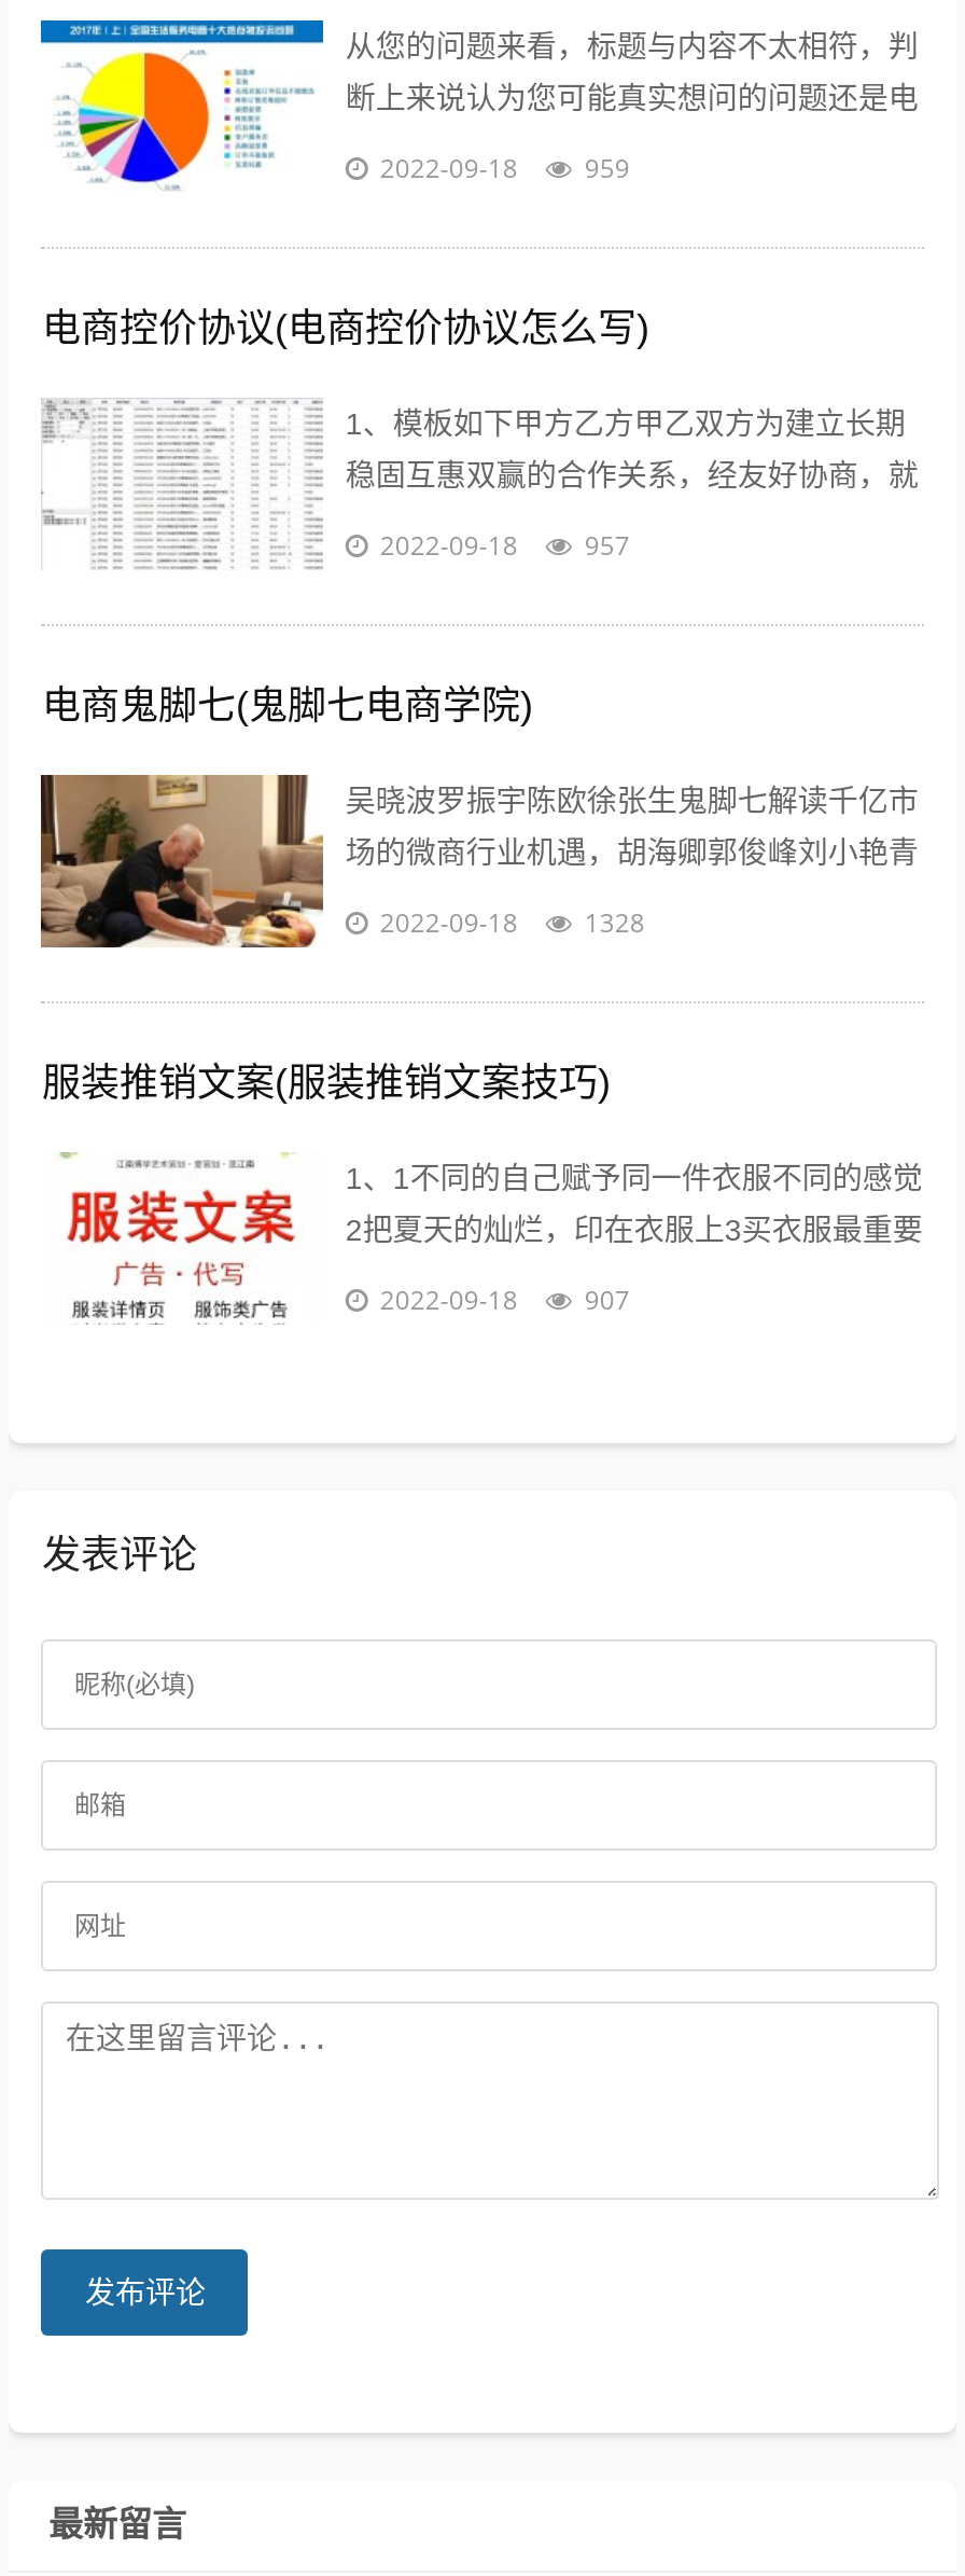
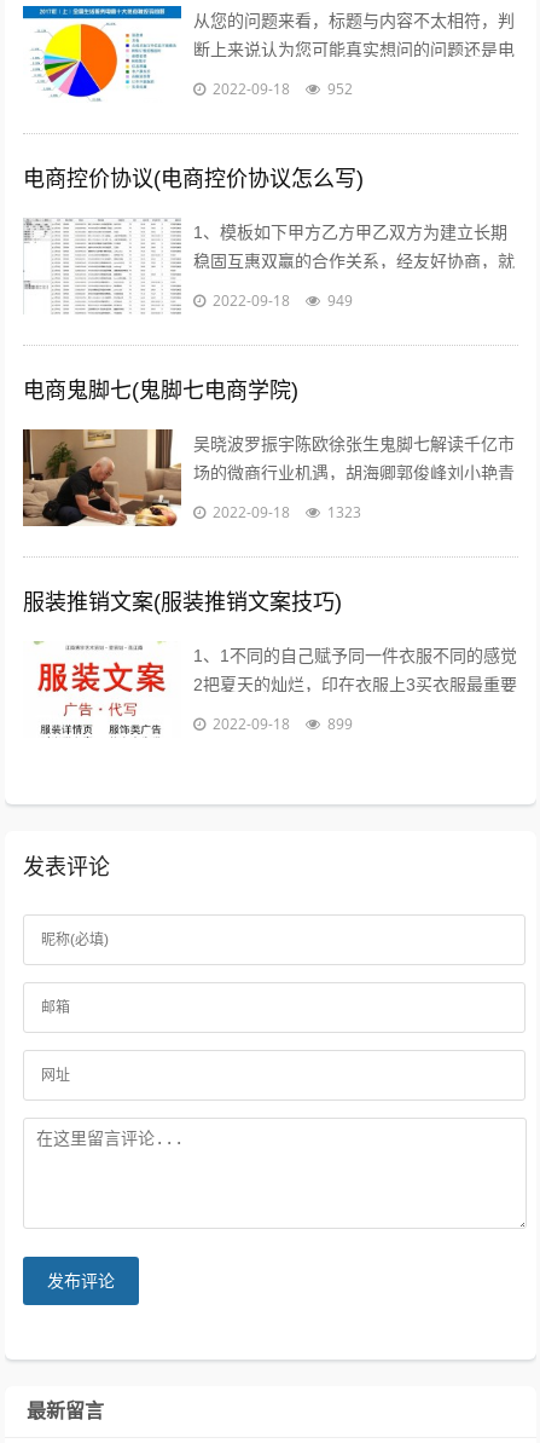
- 959
+ 952

- 957
+ 949

- 1328
+ 1323

- 907
+ 899
